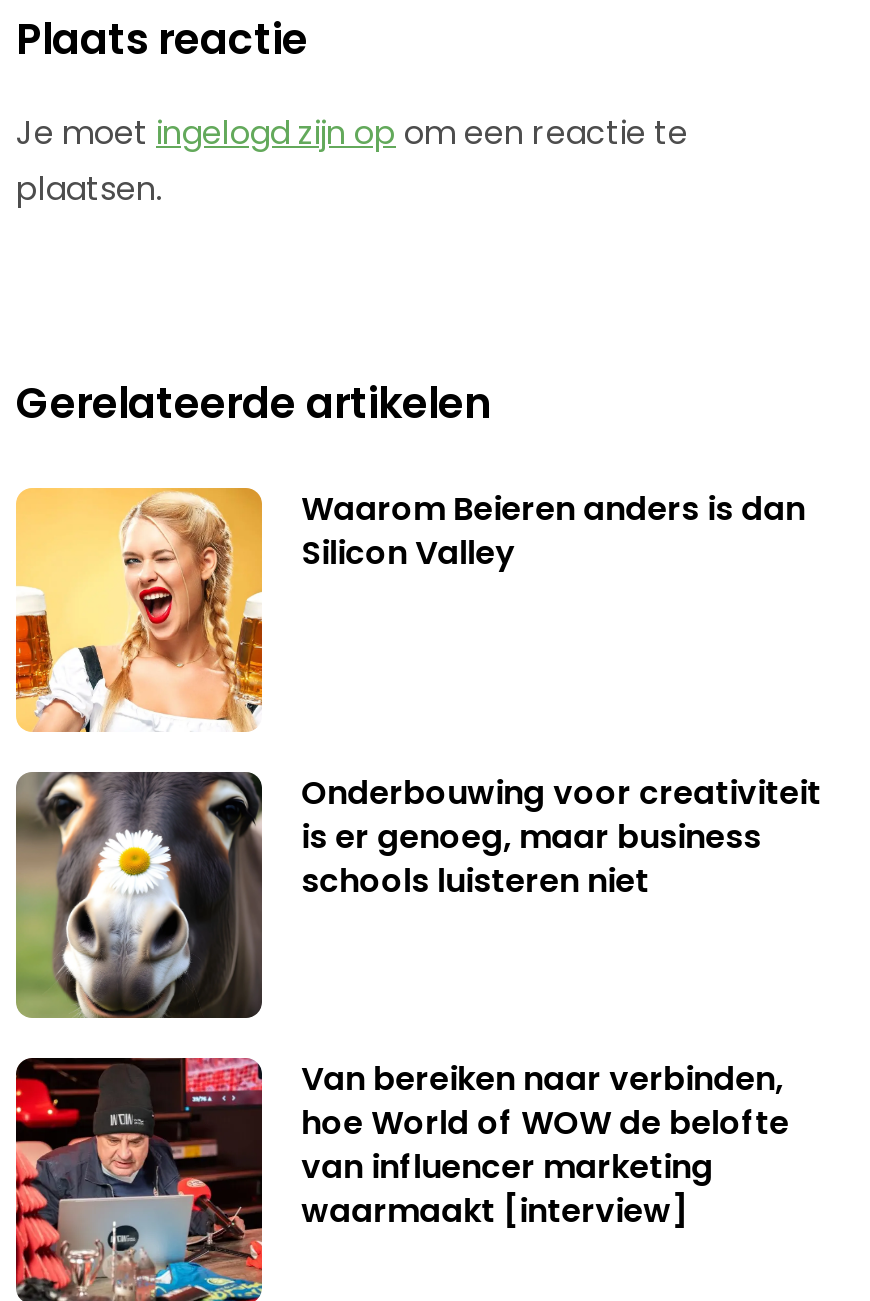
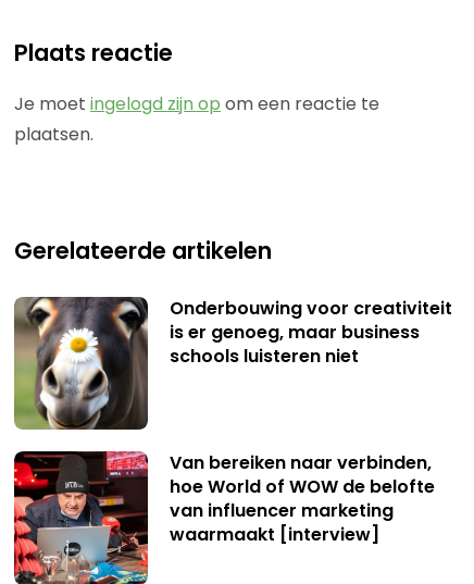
- [image]
- Waarom Beieren anders is dan
- Silicon Valley
